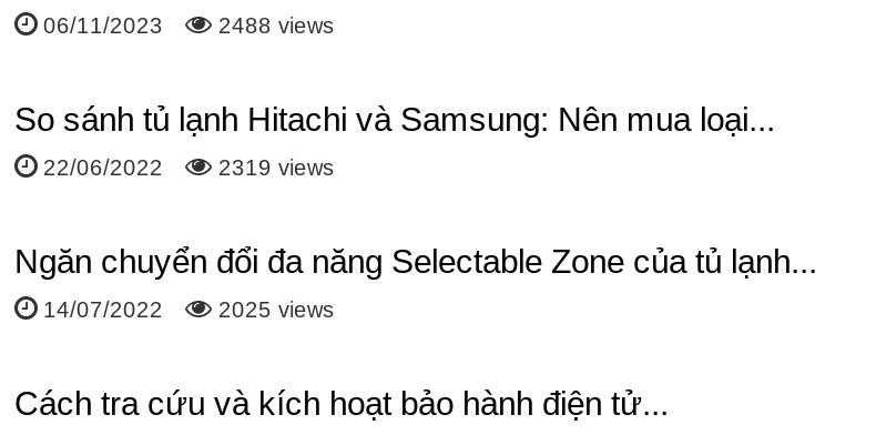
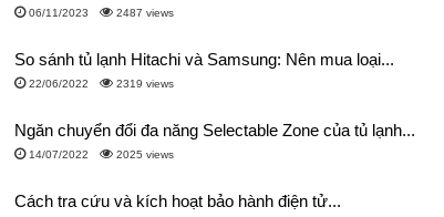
- 2488 views
+ 2487 views
